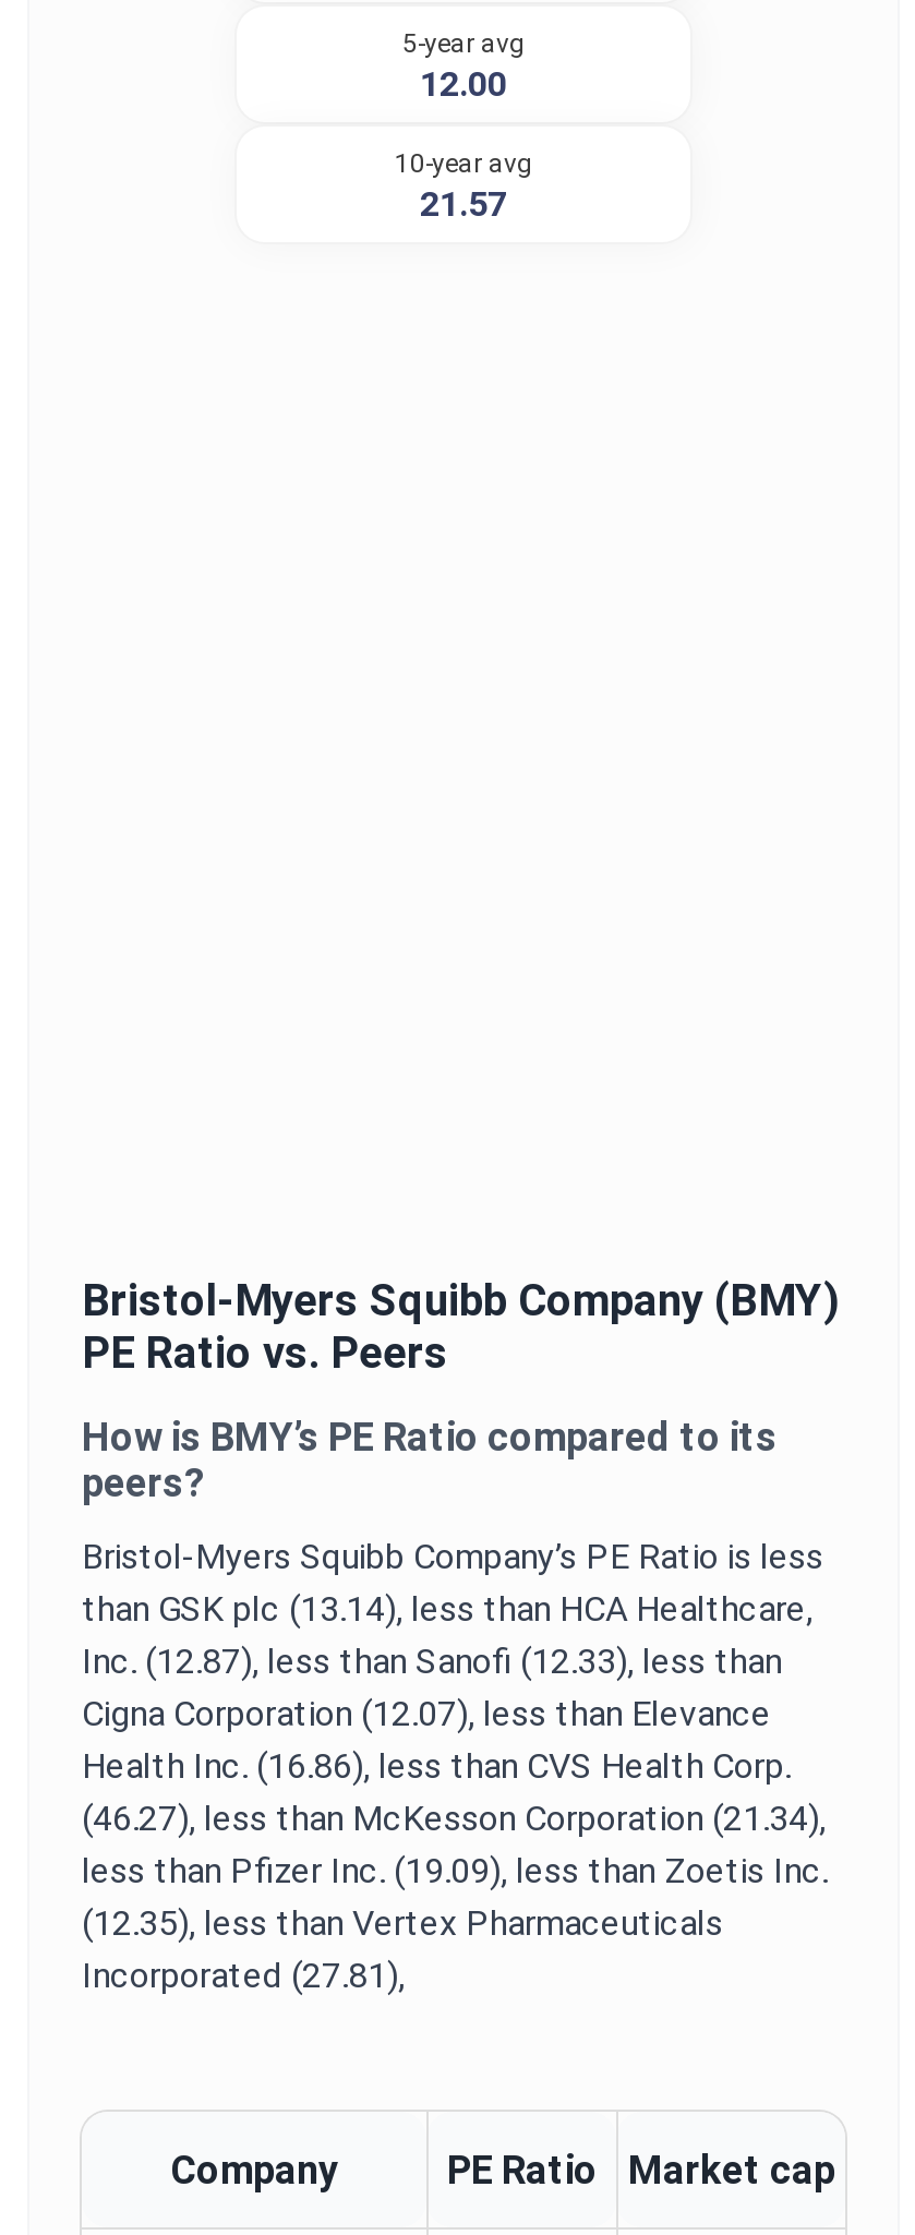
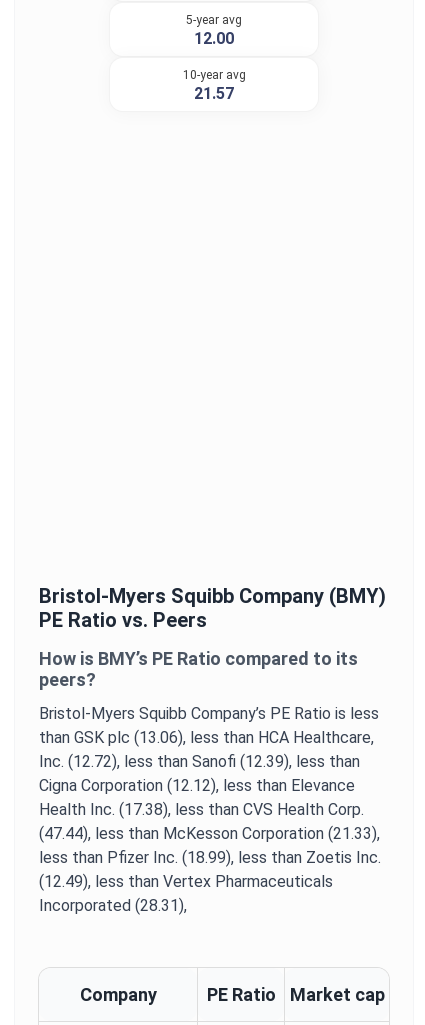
- than GSK plc (13.14), less than HCA Healthcare,
+ than GSK plc (13.06), less than HCA Healthcare,

- Inc. (12.87), less than Sanofi (12.33), less than
+ Inc. (12.72), less than Sanofi (12.39), less than

- Cigna Corporation (12.07), less than Elevance
+ Cigna Corporation (12.12), less than Elevance

- Health Inc. (16.86), less than CVS Health Corp.
+ Health Inc. (17.38), less than CVS Health Corp.

- (46.27), less than McKesson Corporation (21.34),
+ (47.44), less than McKesson Corporation (21.33),

- less than Pfizer Inc. (19.09), less than Zoetis Inc.
+ less than Pfizer Inc. (18.99), less than Zoetis Inc.

- (12.35), less than Vertex Pharmaceuticals
+ (12.49), less than Vertex Pharmaceuticals

- Incorporated (27.81),
+ Incorporated (28.31),
